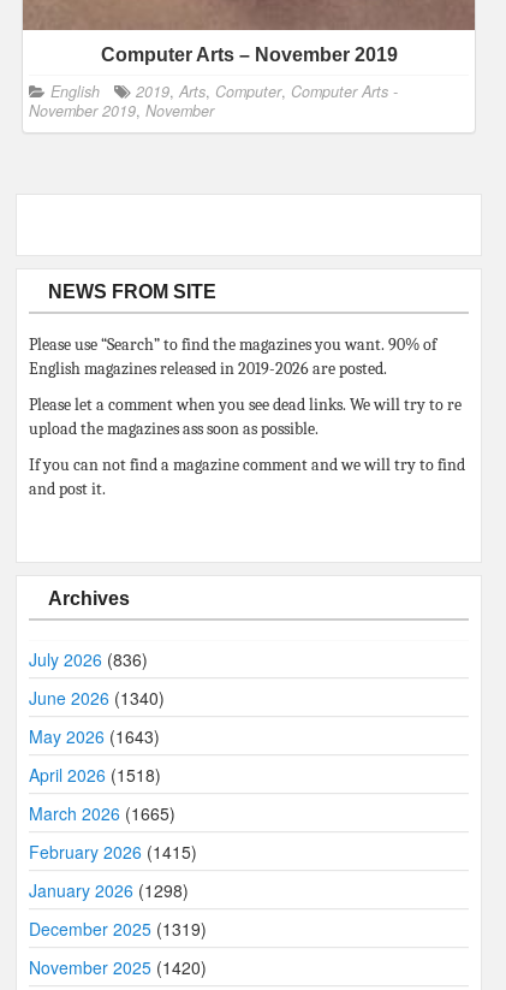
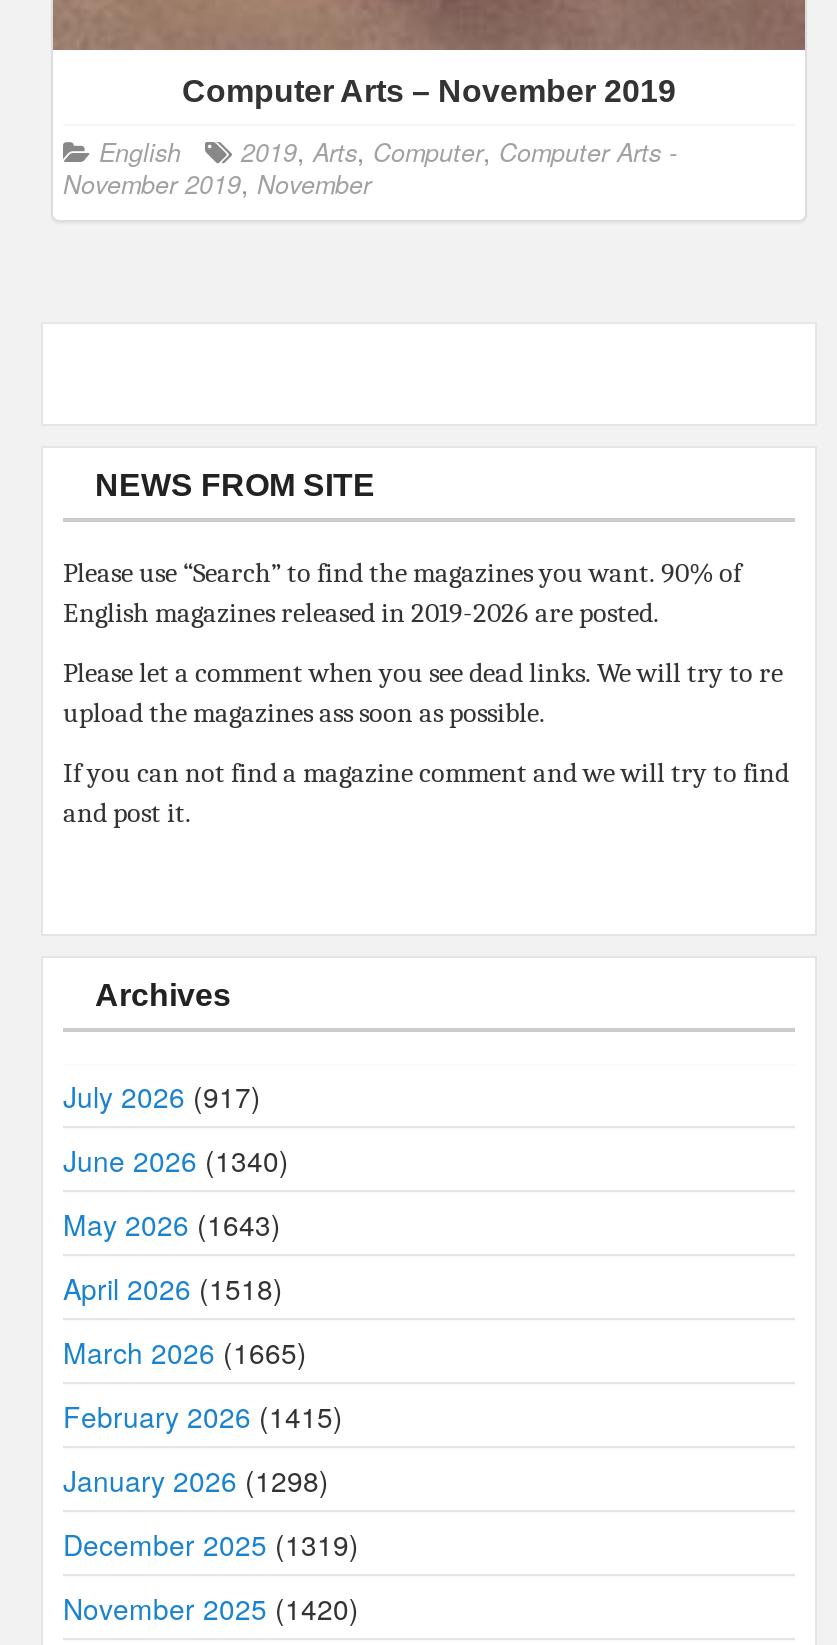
- July 2026 (836)
+ July 2026 (917)
